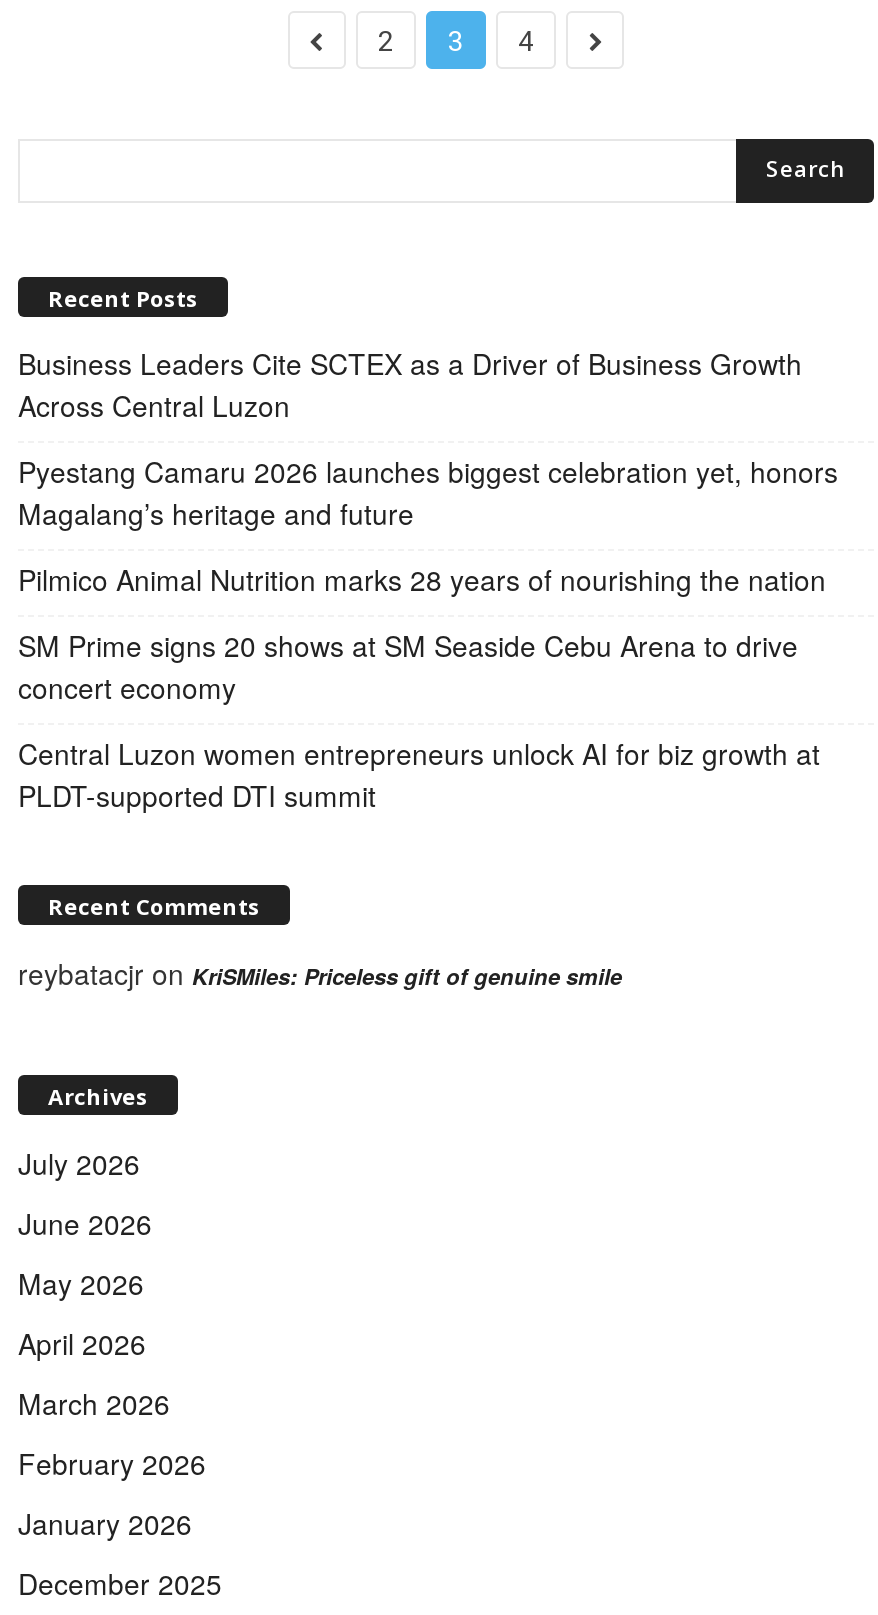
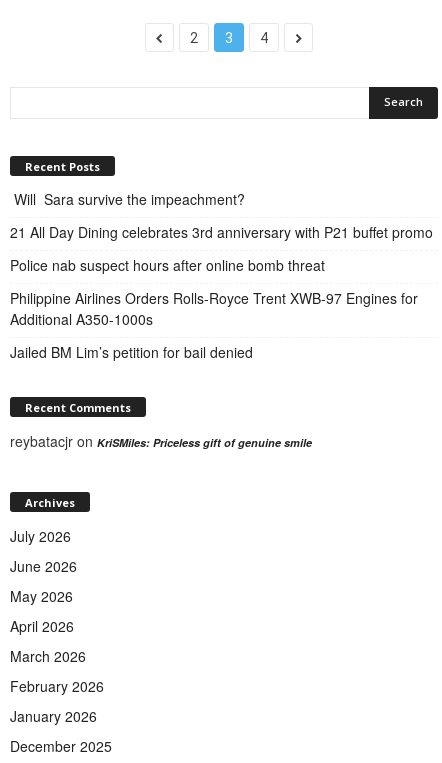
- Business Leaders Cite SCTEX as a Driver of Business Growth
- Across Central Luzon
+ Will Sara survive the impeachment?

- Pyestang Camaru 2026 launches biggest celebration yet, honors
- Magalang’s heritage and future
+ 21 All Day Dining celebrates 3rd anniversary with P21 buffet promo

- Pilmico Animal Nutrition marks 28 years of nourishing the nation
+ Police nab suspect hours after online bomb threat

- SM Prime signs 20 shows at SM Seaside Cebu Arena to drive
- concert economy
+ Philippine Airlines Orders Rolls-Royce Trent XWB-97 Engines for
+ Additional A350-1000s

- Central Luzon women entrepreneurs unlock AI for biz growth at
- PLDT-supported DTI summit
+ Jailed BM Lim’s petition for bail denied
